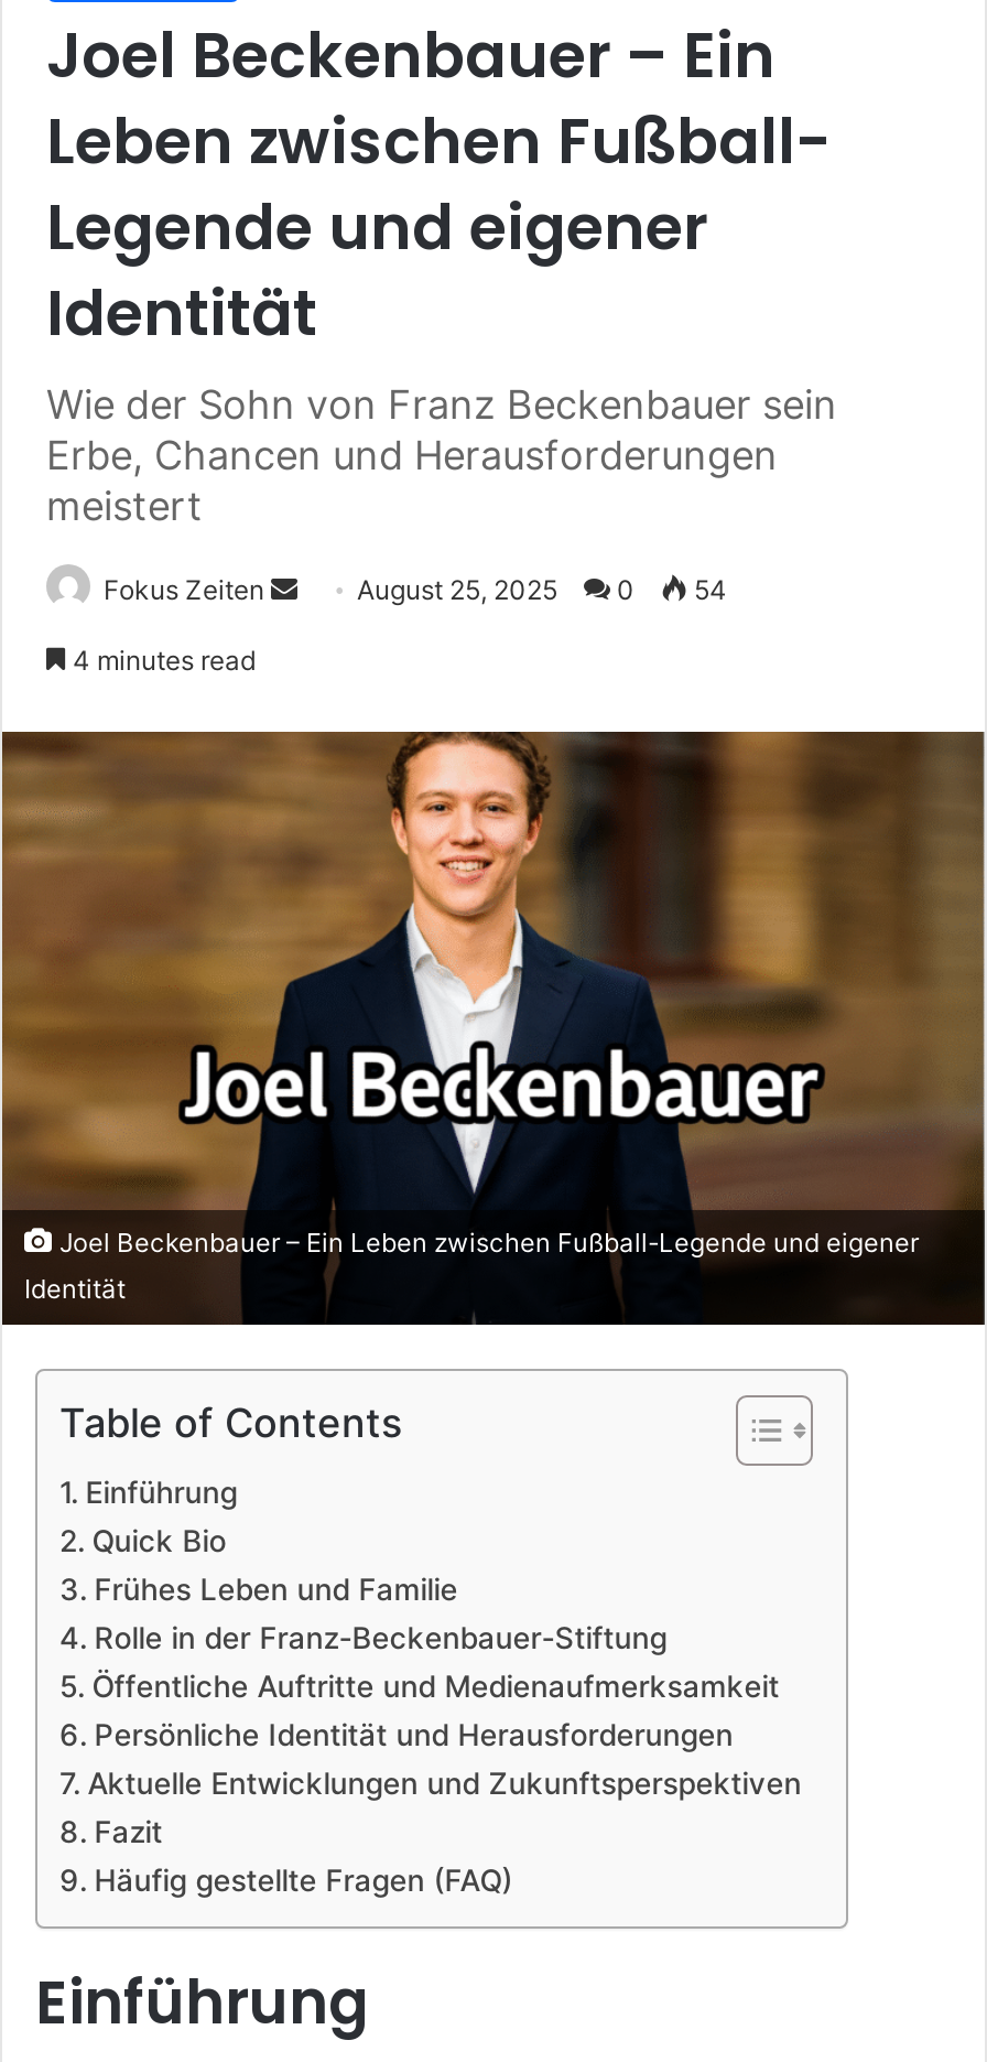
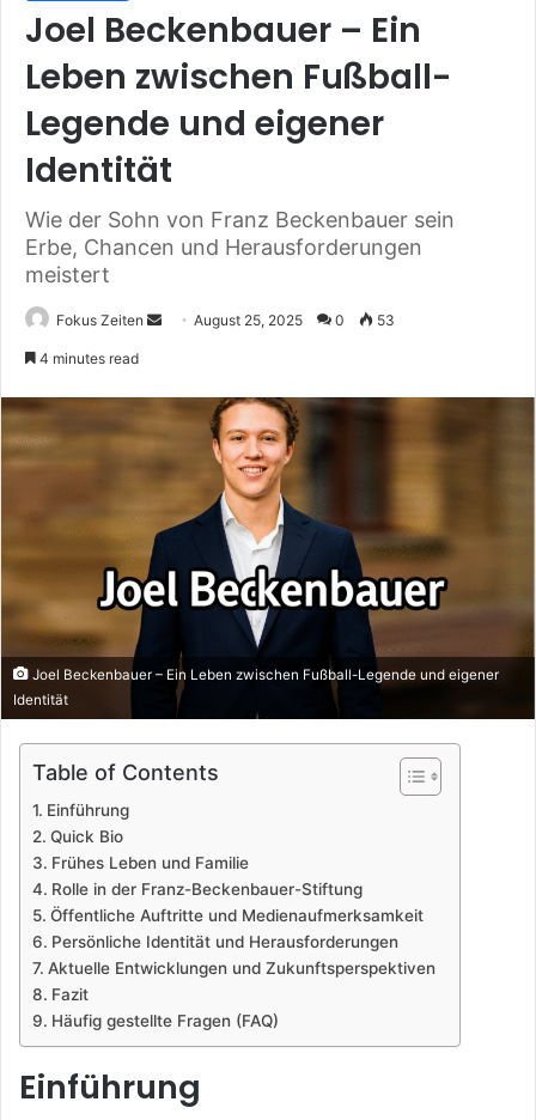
- 54
+ 53
